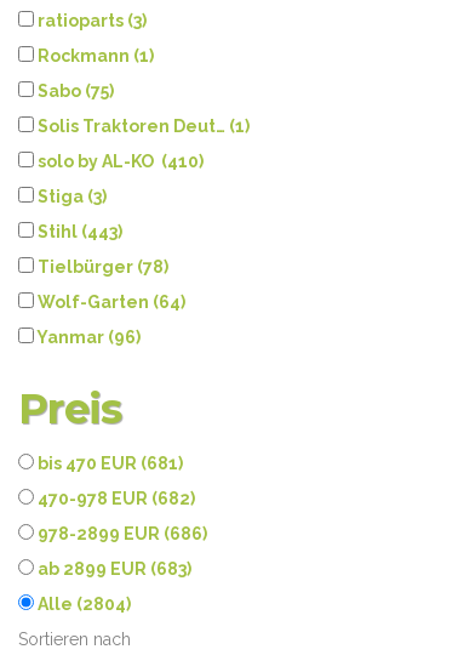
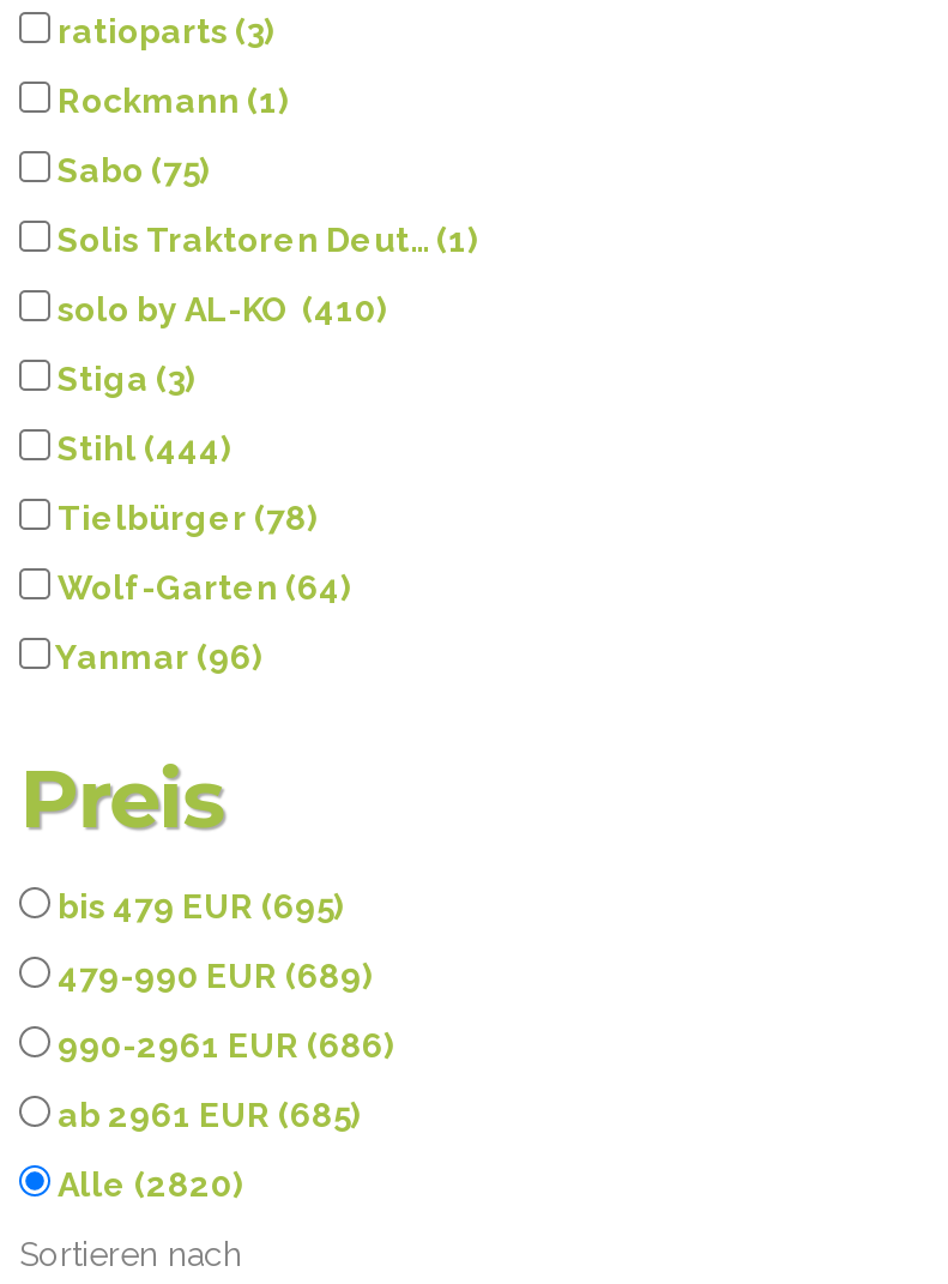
- Stihl (443)
+ Stihl (444)

- bis 470 EUR (681)
+ bis 479 EUR (695)

- 470-978 EUR (682)
+ 479-990 EUR (689)

- 978-2899 EUR (686)
+ 990-2961 EUR (686)

- ab 2899 EUR (683)
+ ab 2961 EUR (685)

- Alle (2804)
+ Alle (2820)
